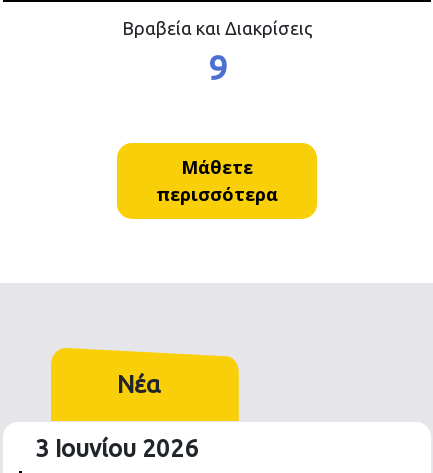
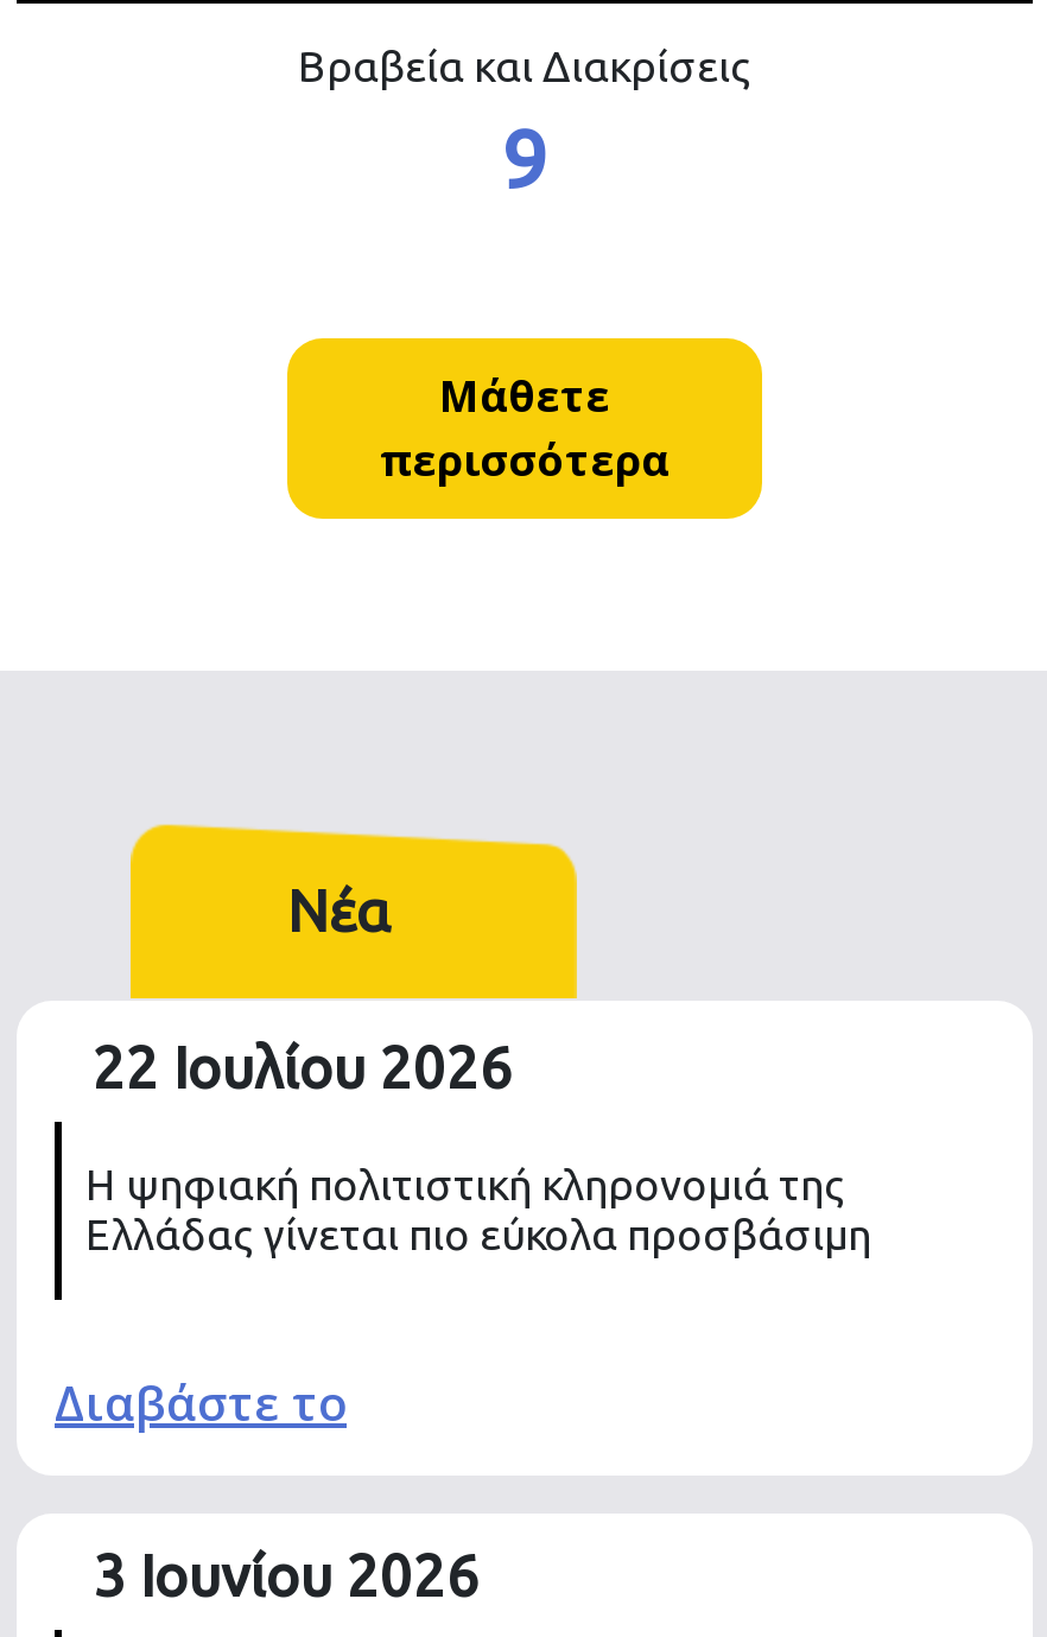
+ 22 Ιουλίου 2026
+ Η ψηφιακή πολιτιστική κληρονομιά της
+ Ελλάδας γίνεται πιο εύκολα προσβάσιμη
+ Διαβάστε το
